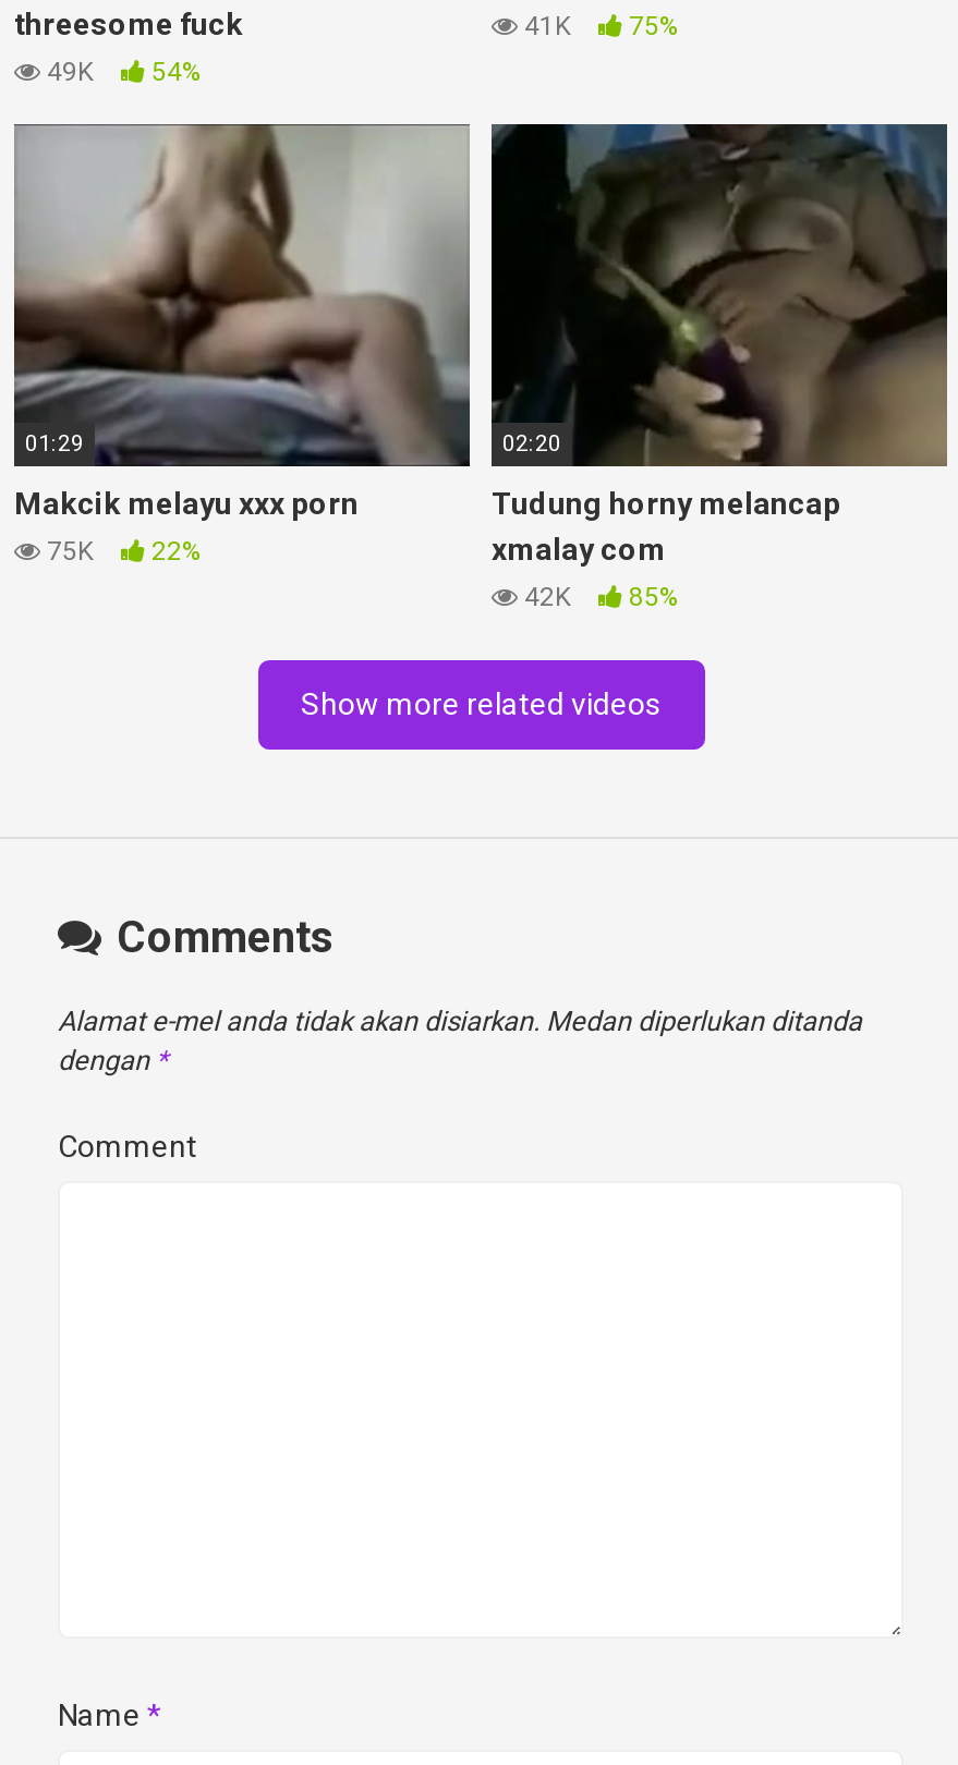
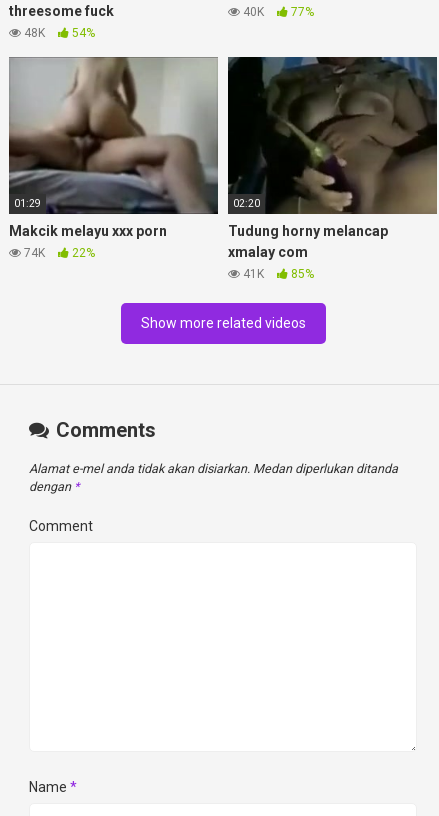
- 41K
- 75%
+ 40K
+ 77%

- 49K 54%
+ 48K 54%

- 75K 22%
+ 74K 22%

- 42K 85%
+ 41K 85%
